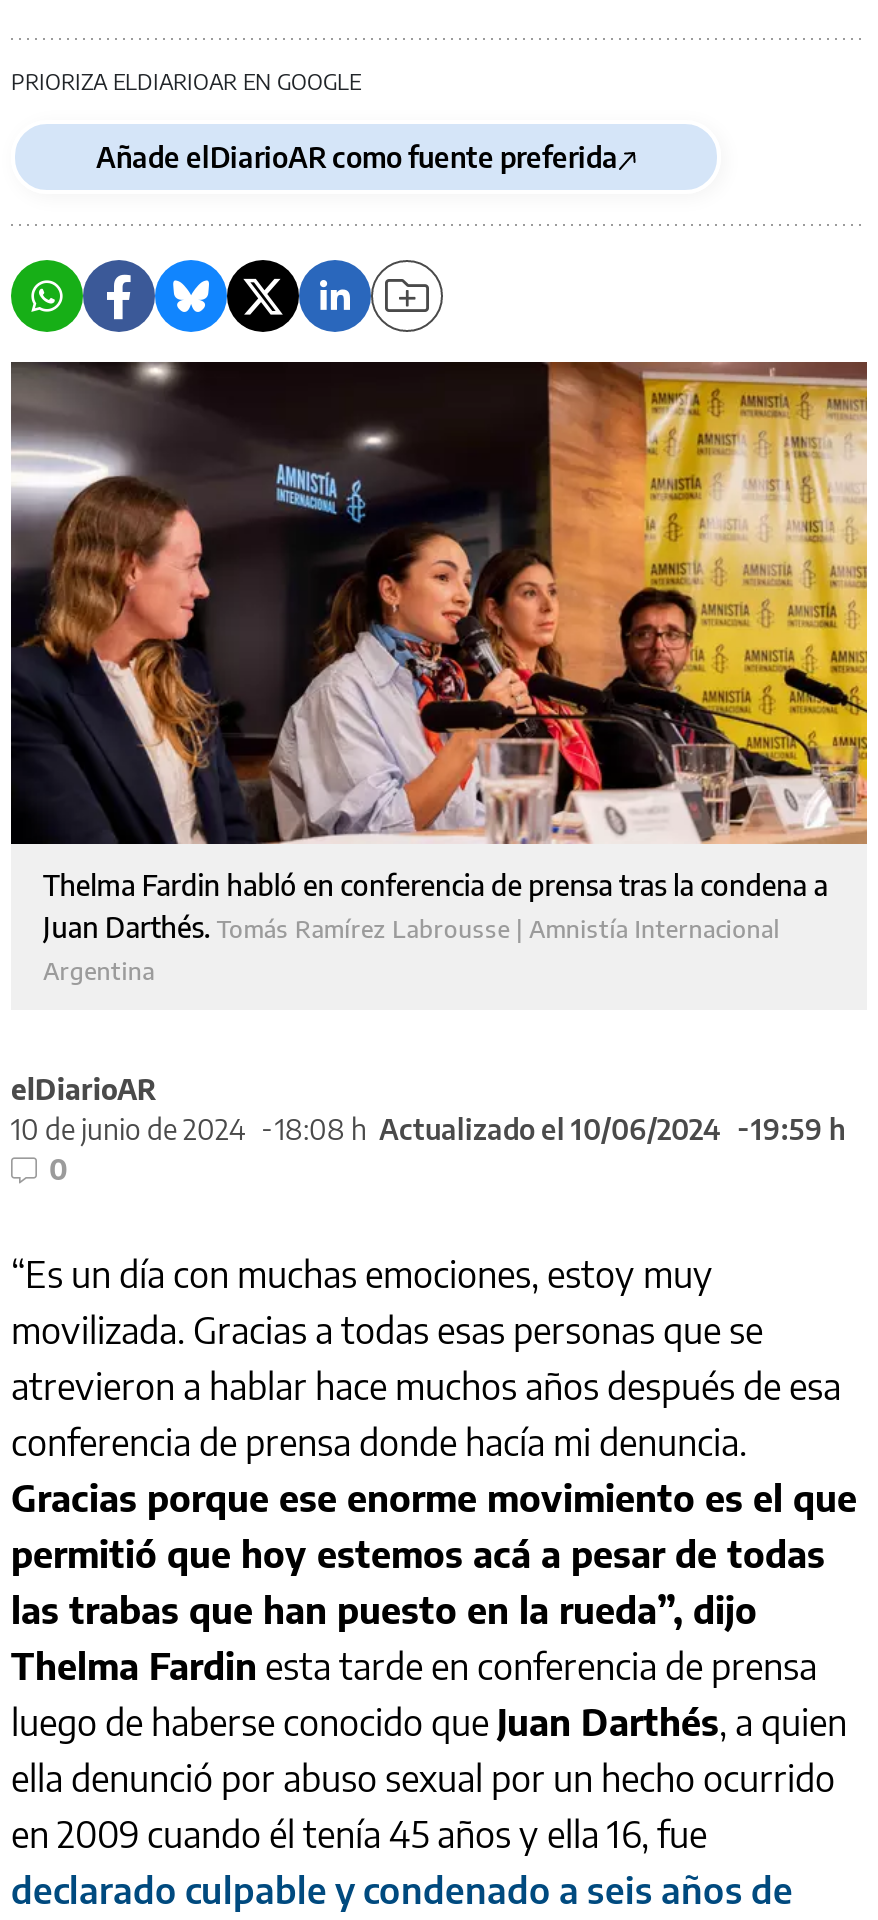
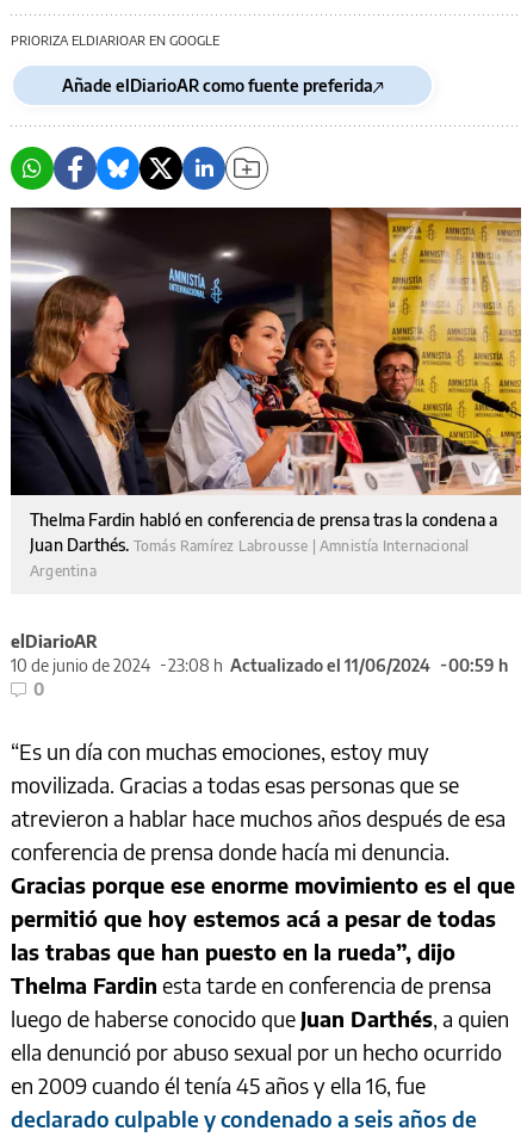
- 18:08 h Actualizado el 10/06/2024
+ 23:08 h Actualizado el 11/06/2024

- 19:59 h
+ 00:59 h
